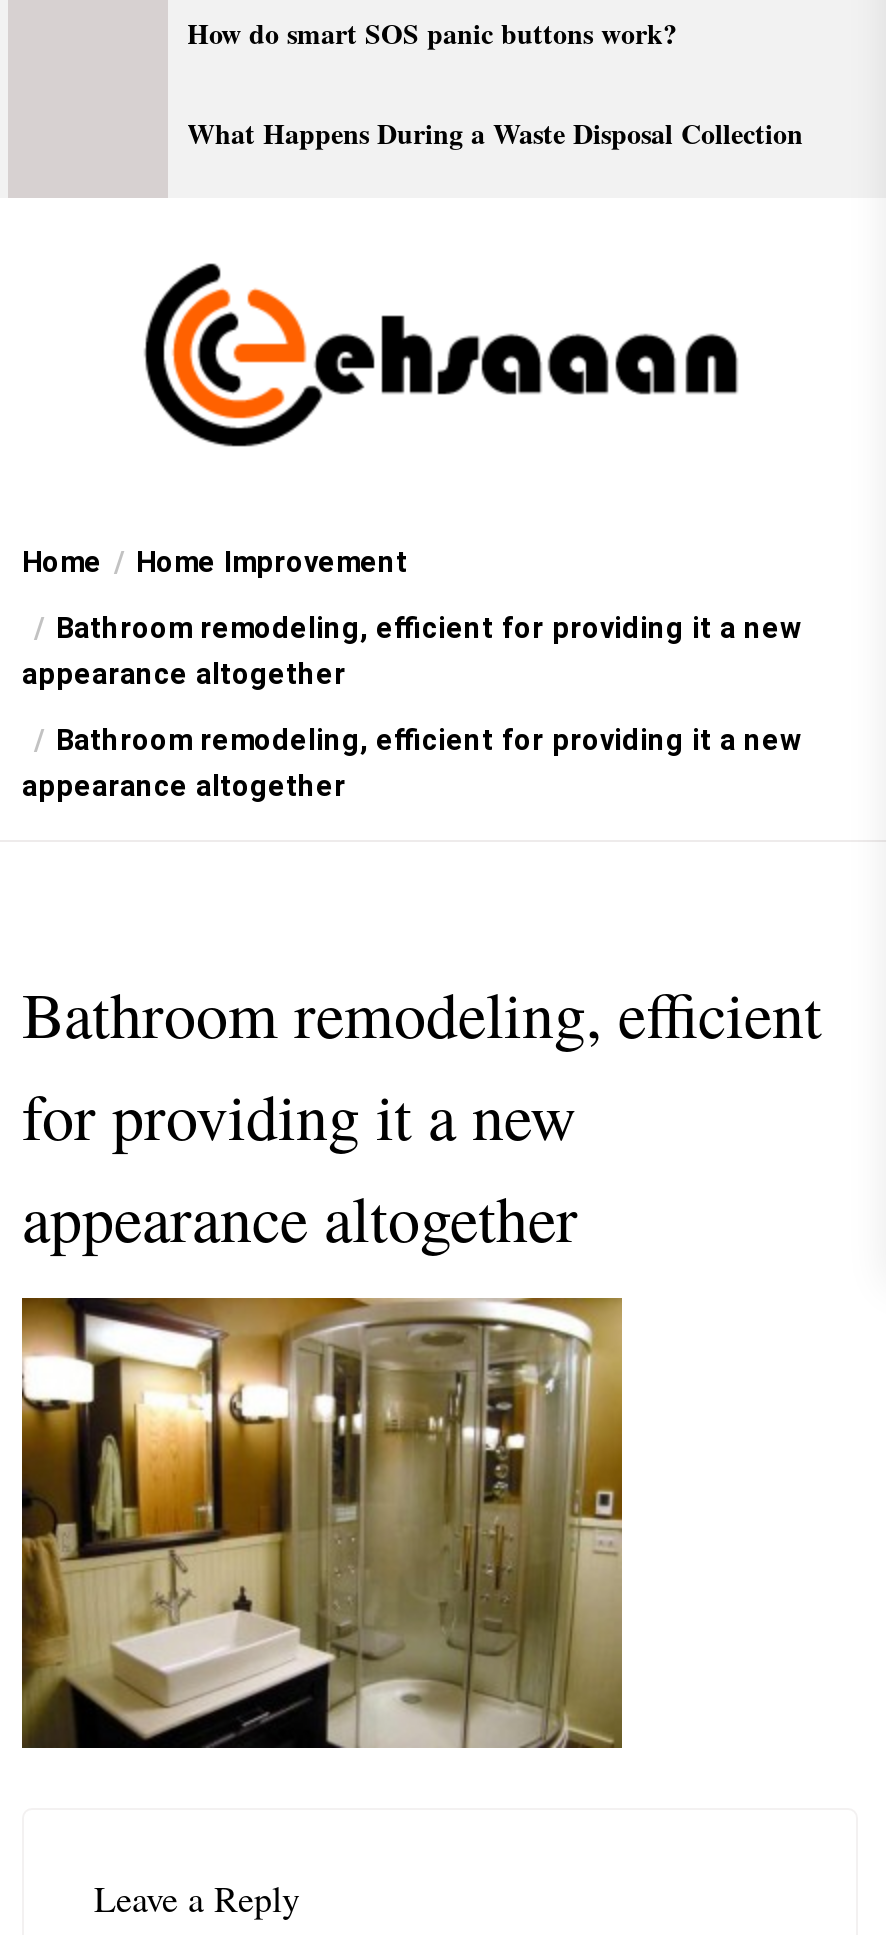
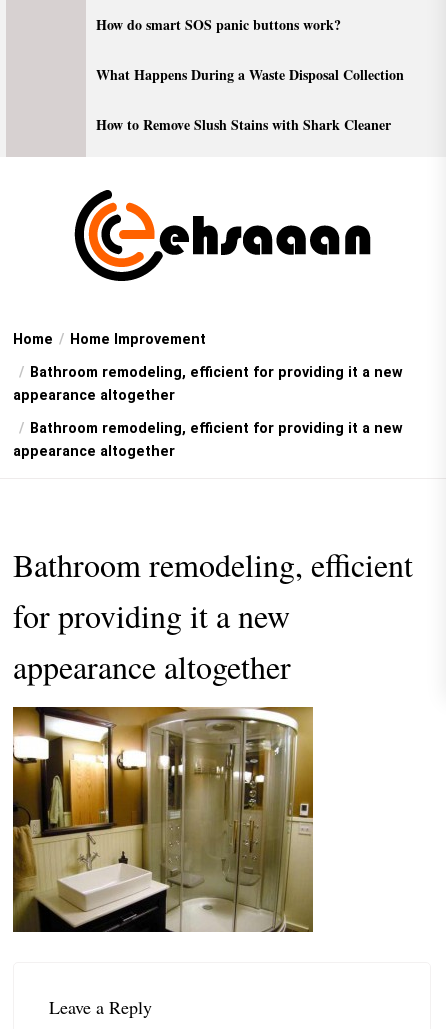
+ How to Remove Slush Stains with Shark Cleaner
